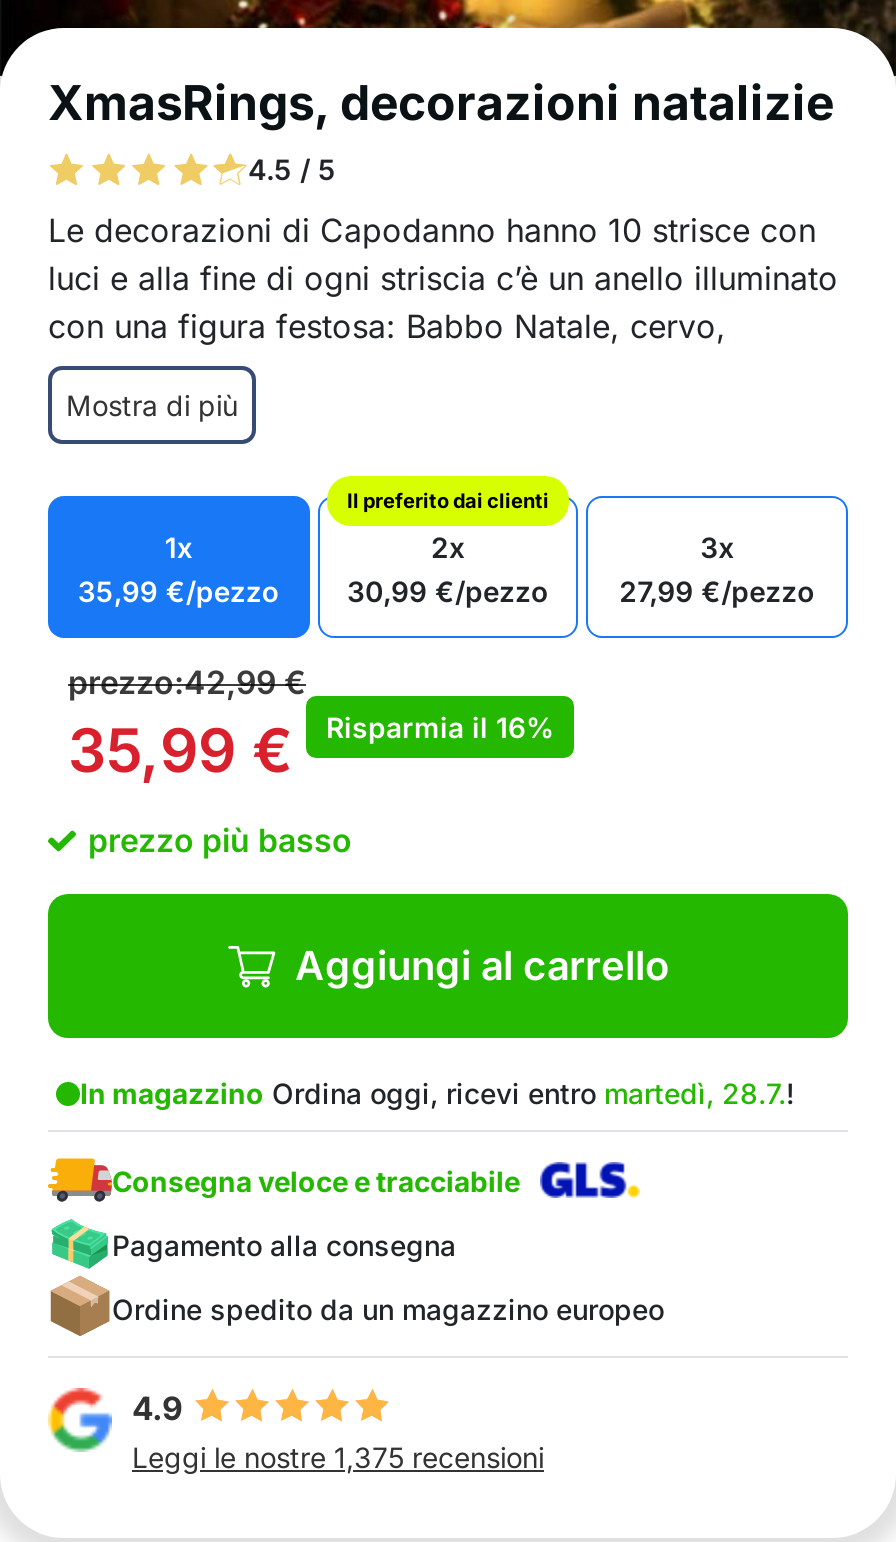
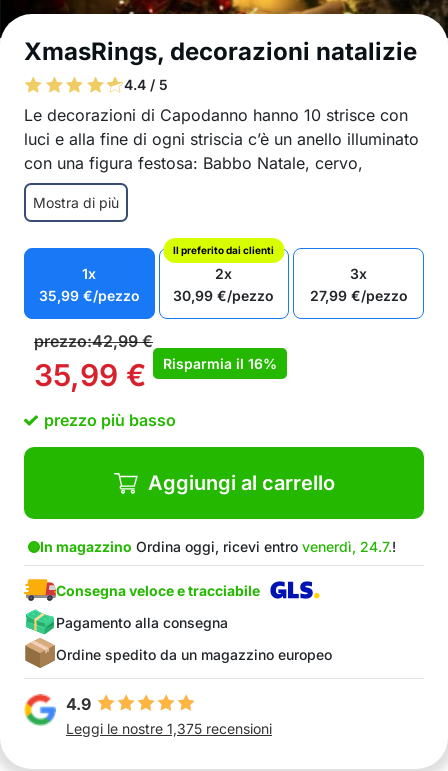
- 4.5 / 5
+ 4.4 / 5

- In magazzino Ordina oggi, ricevi entro martedì, 28.7.!
+ In magazzino Ordina oggi, ricevi entro venerdì, 24.7.!
